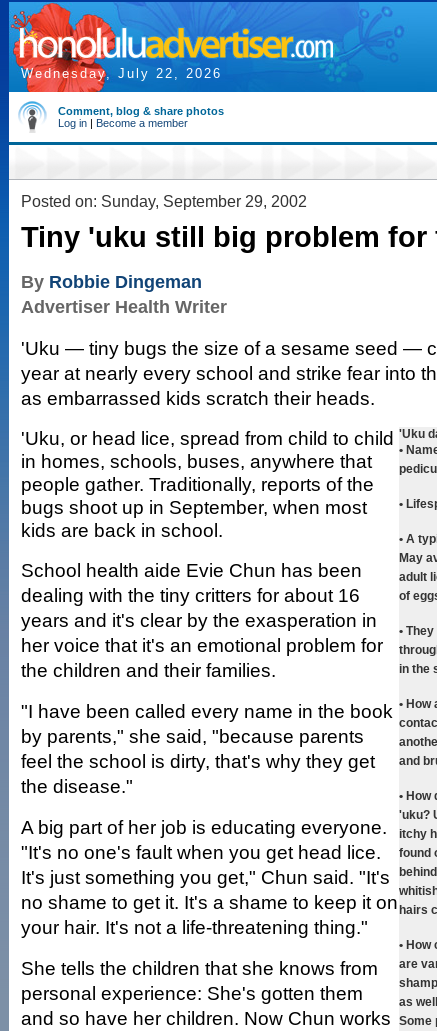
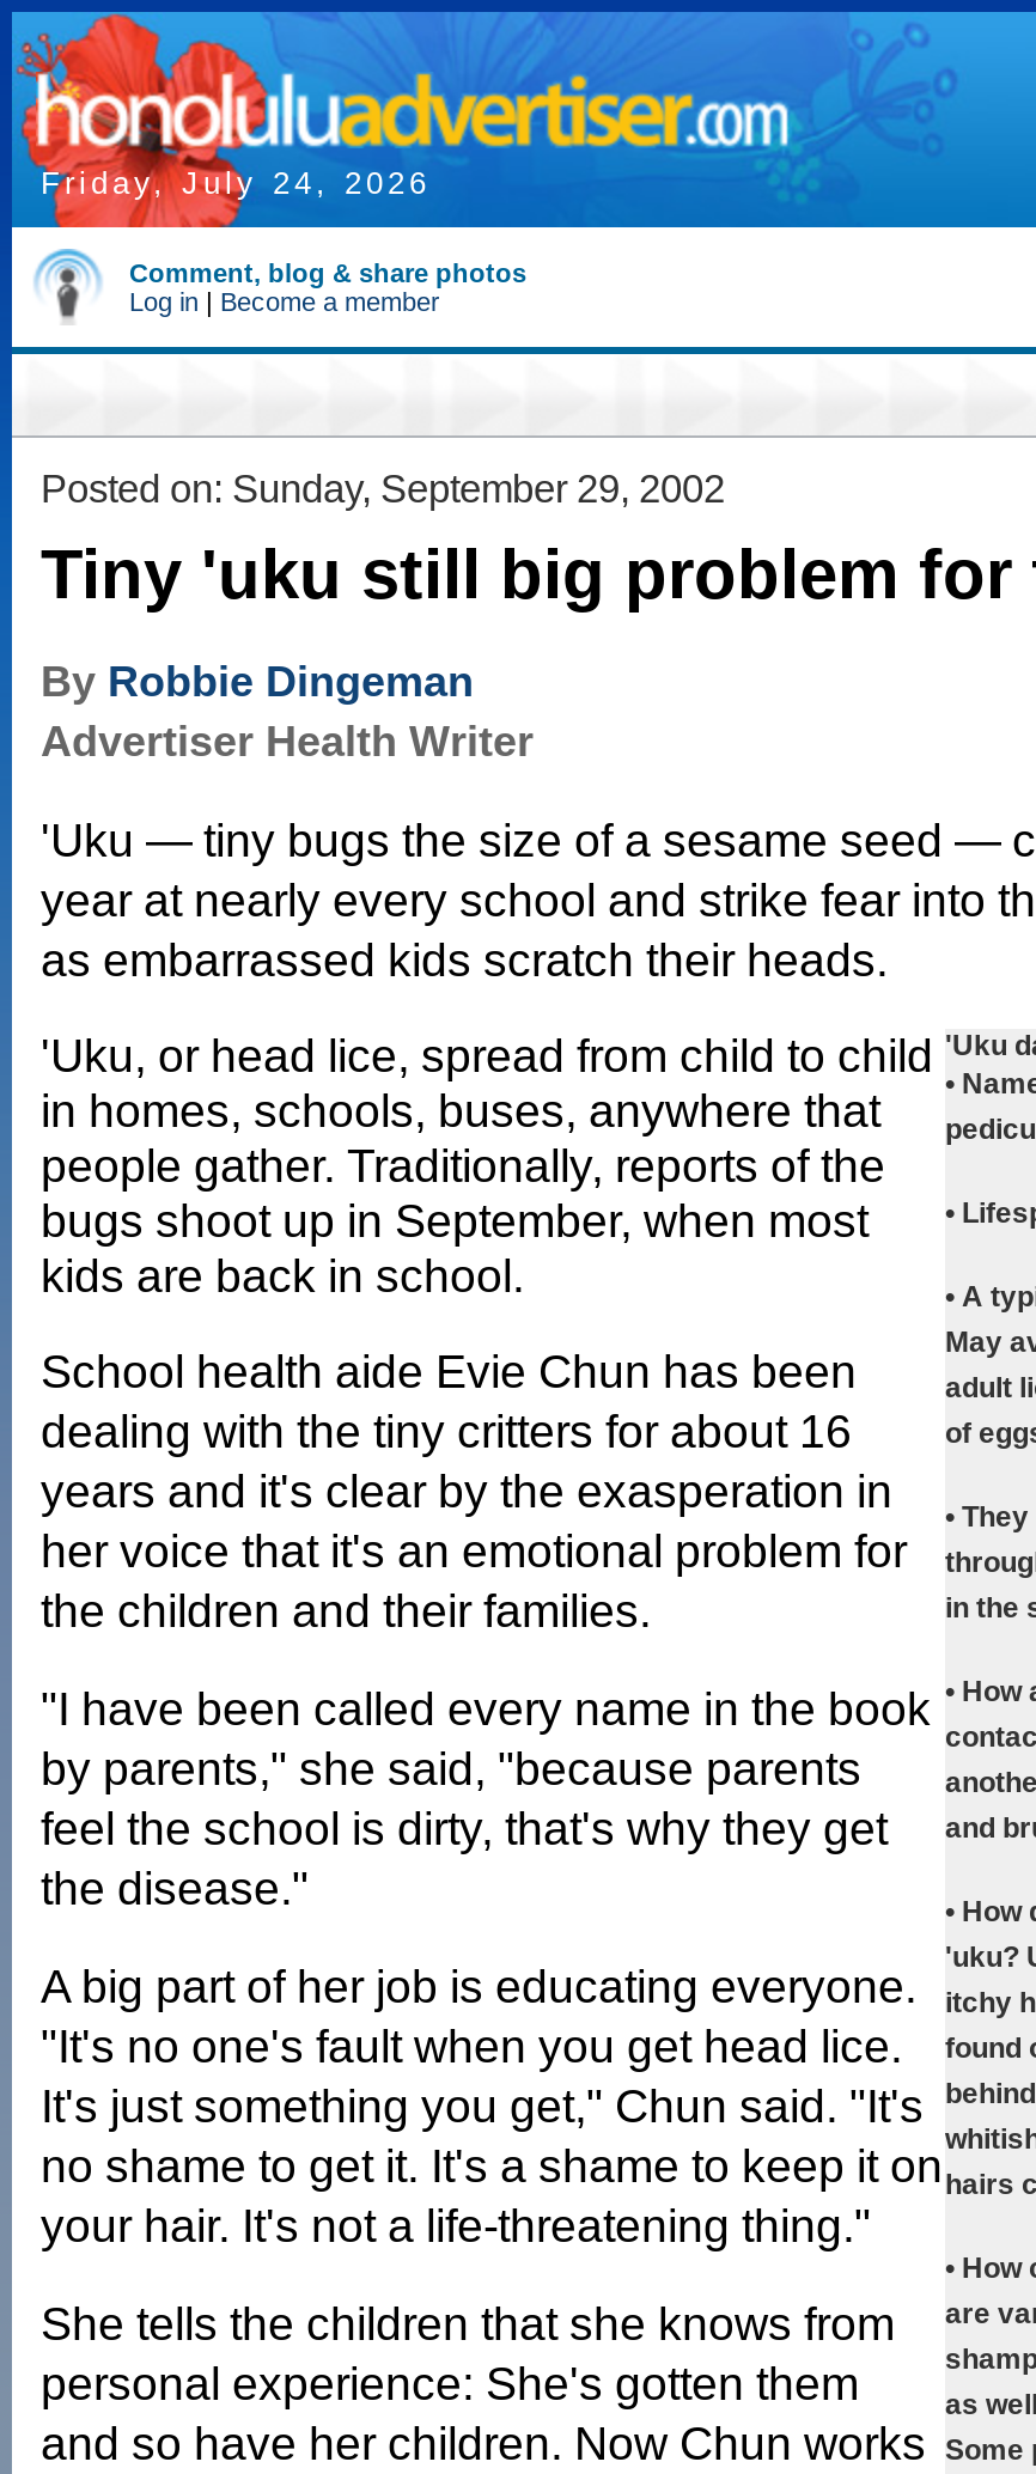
- Wednesday, July 22, 2026
+ Friday, July 24, 2026
